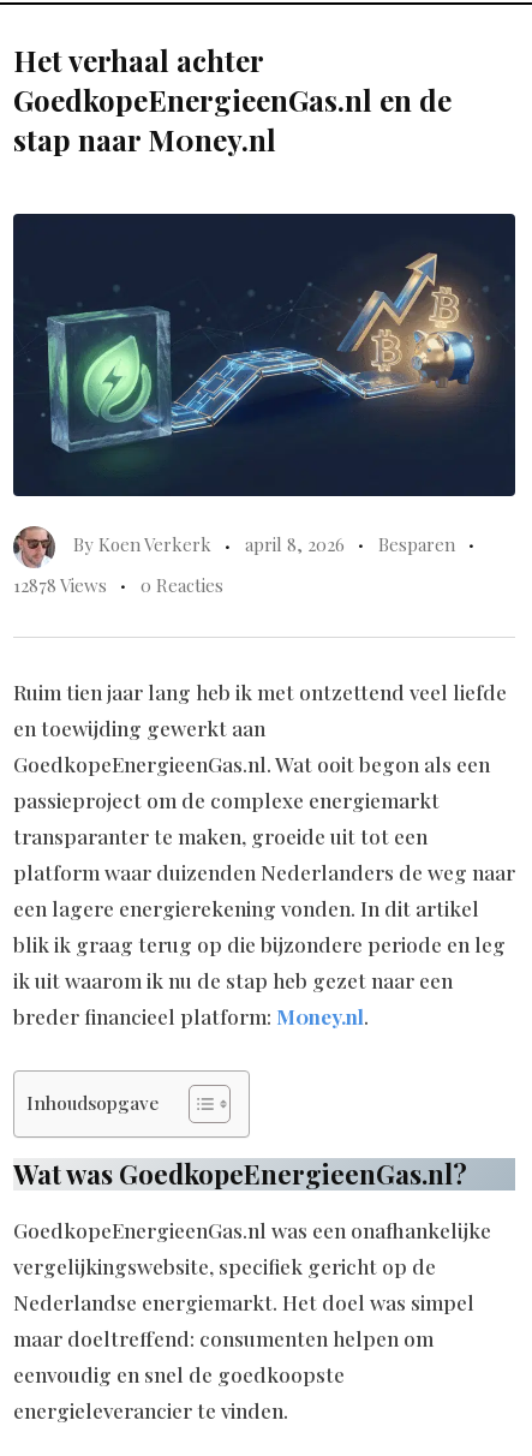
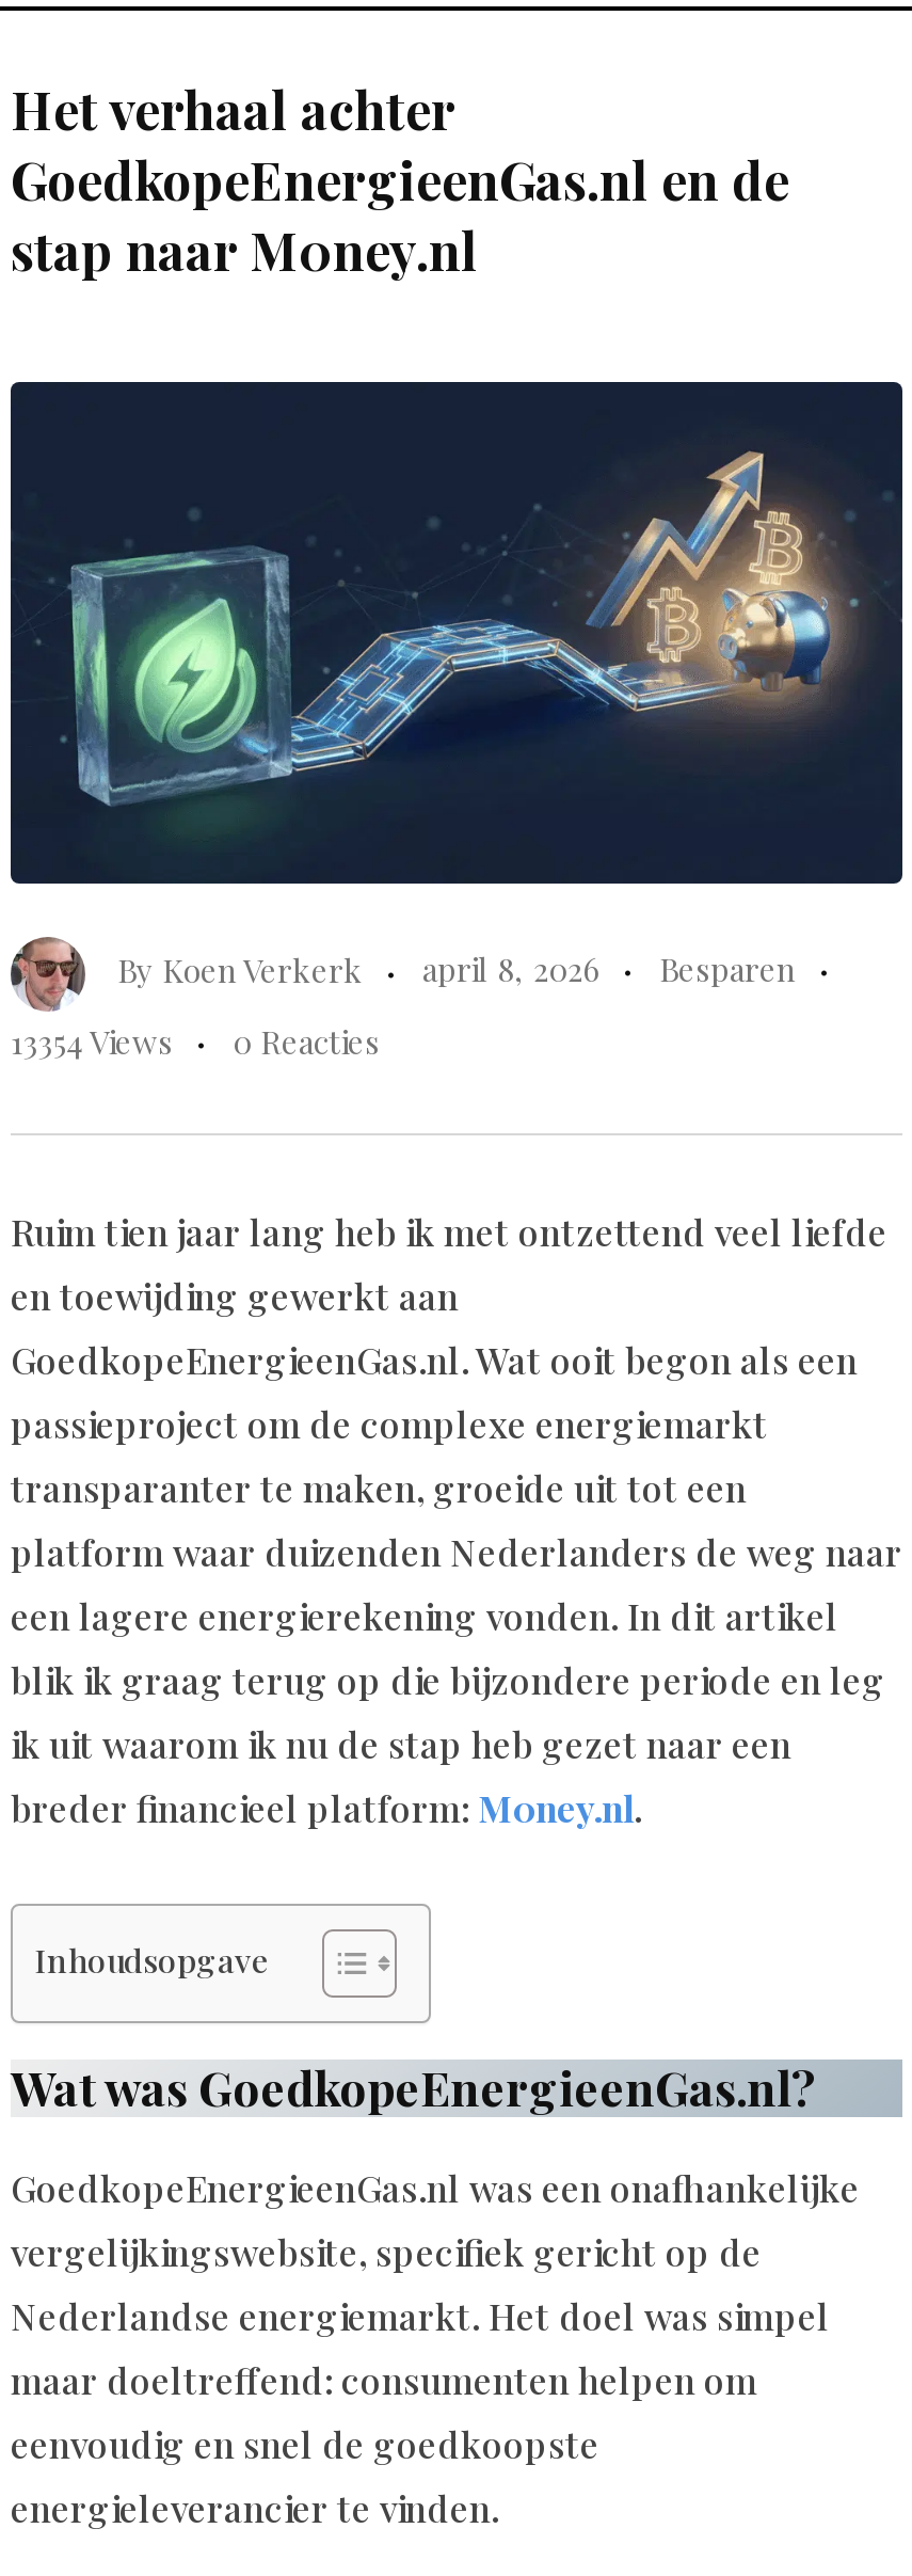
- 12878 Views 0 Reacties
+ 13354 Views 0 Reacties
